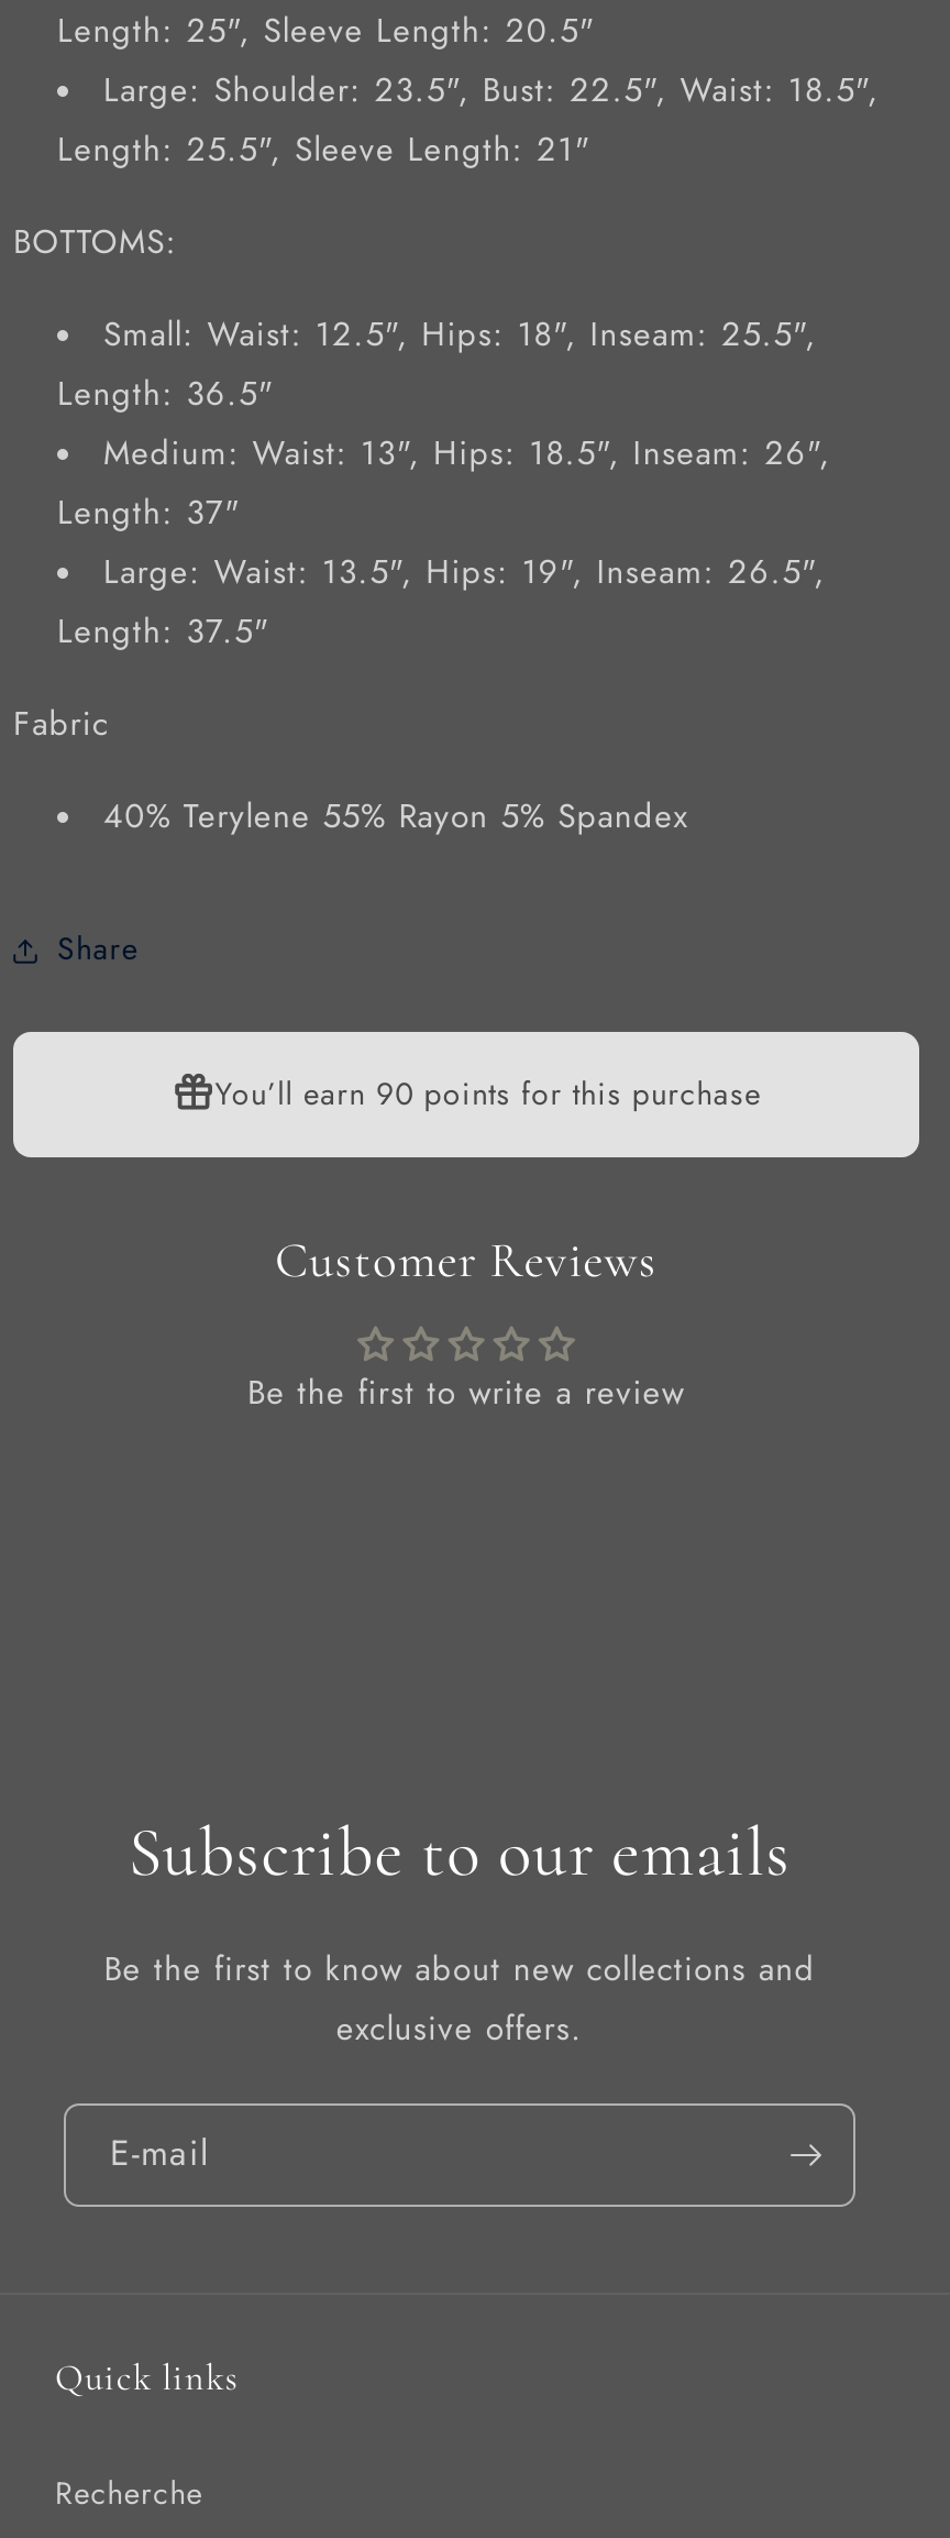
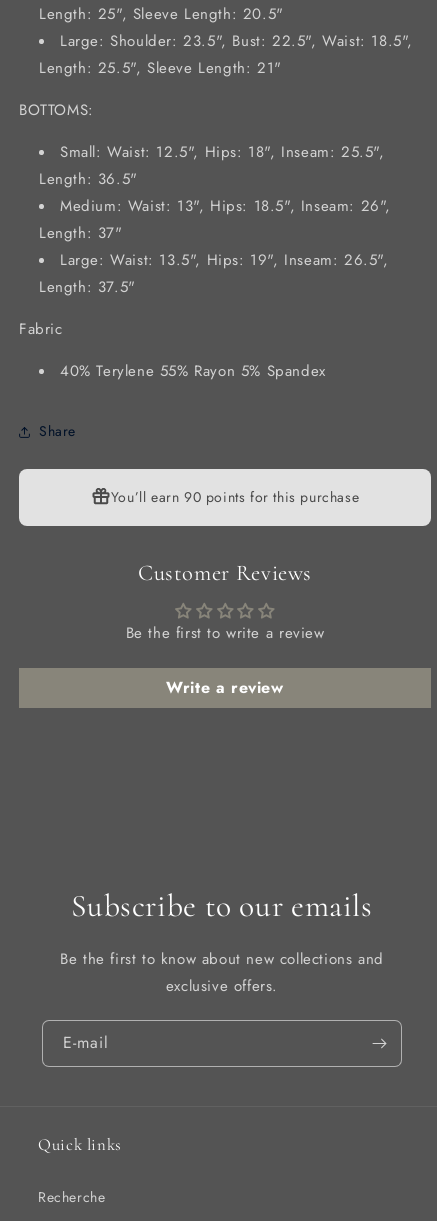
+ Write a review
